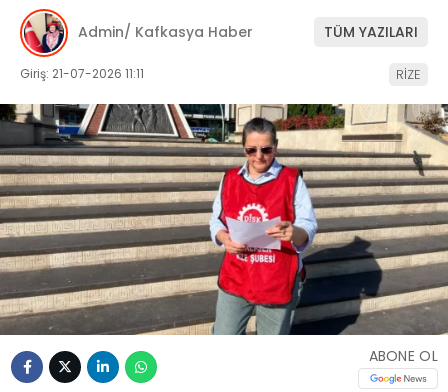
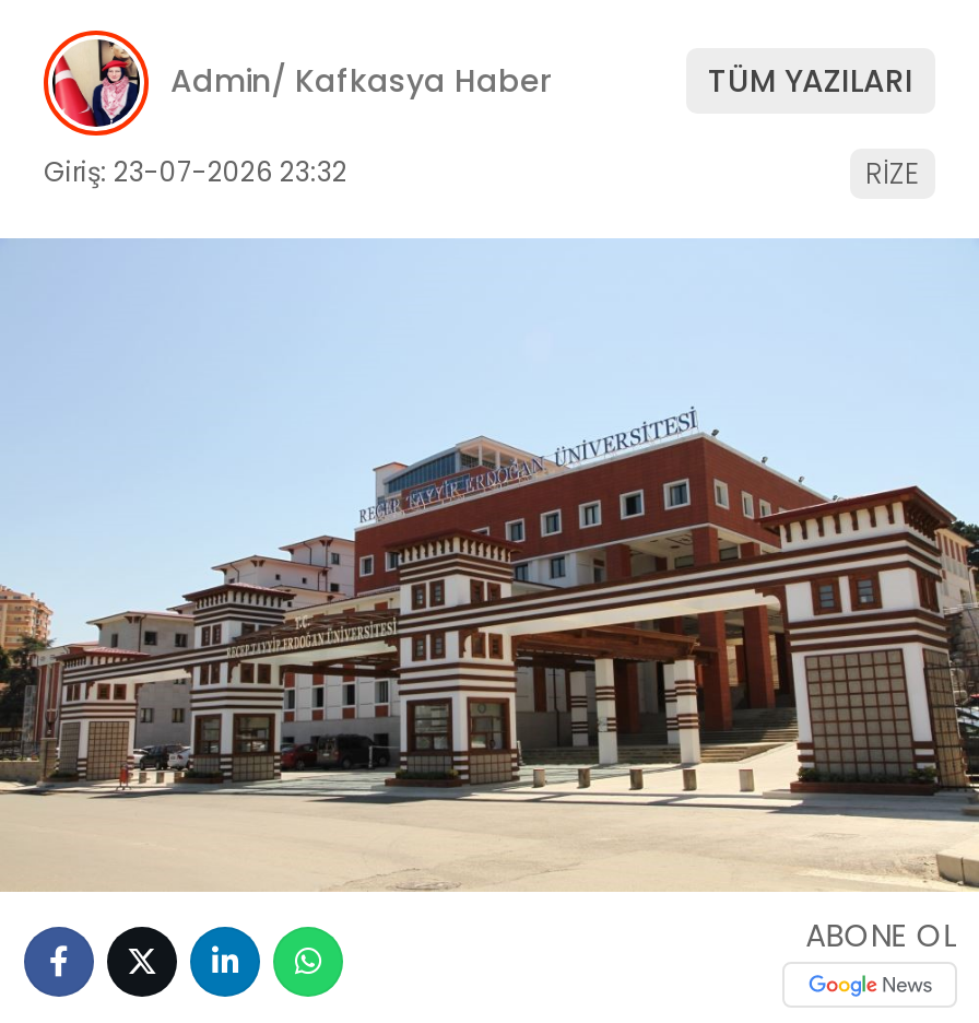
- Giriş: 21-07-2026 11:11
+ Giriş: 23-07-2026 23:32

- [image]
+ [image]
